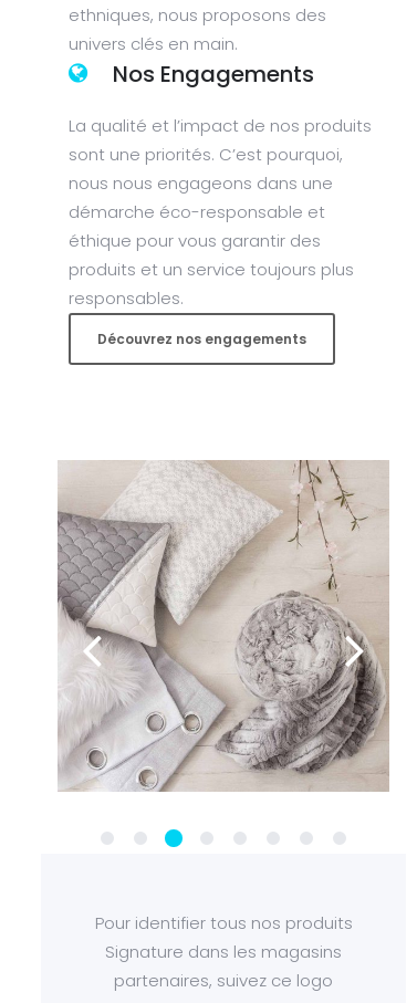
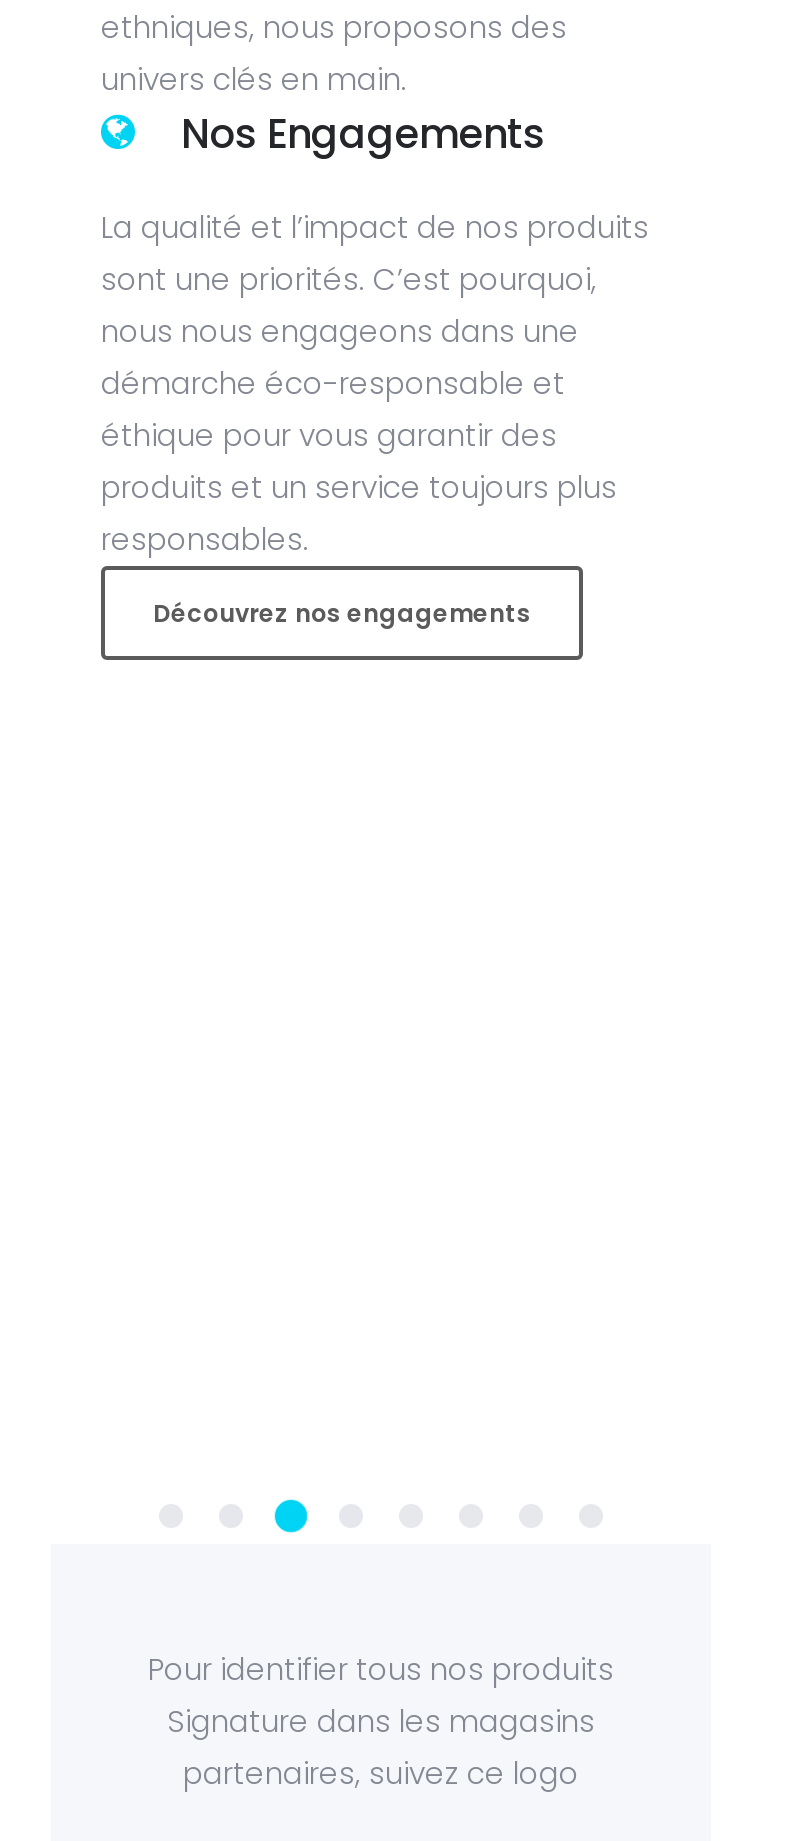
- [image]
